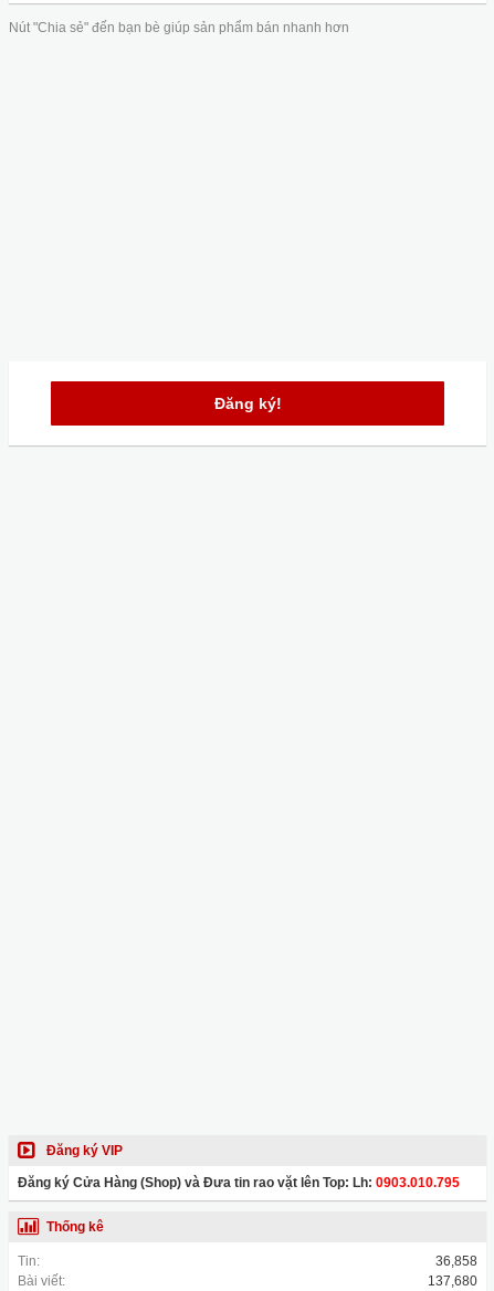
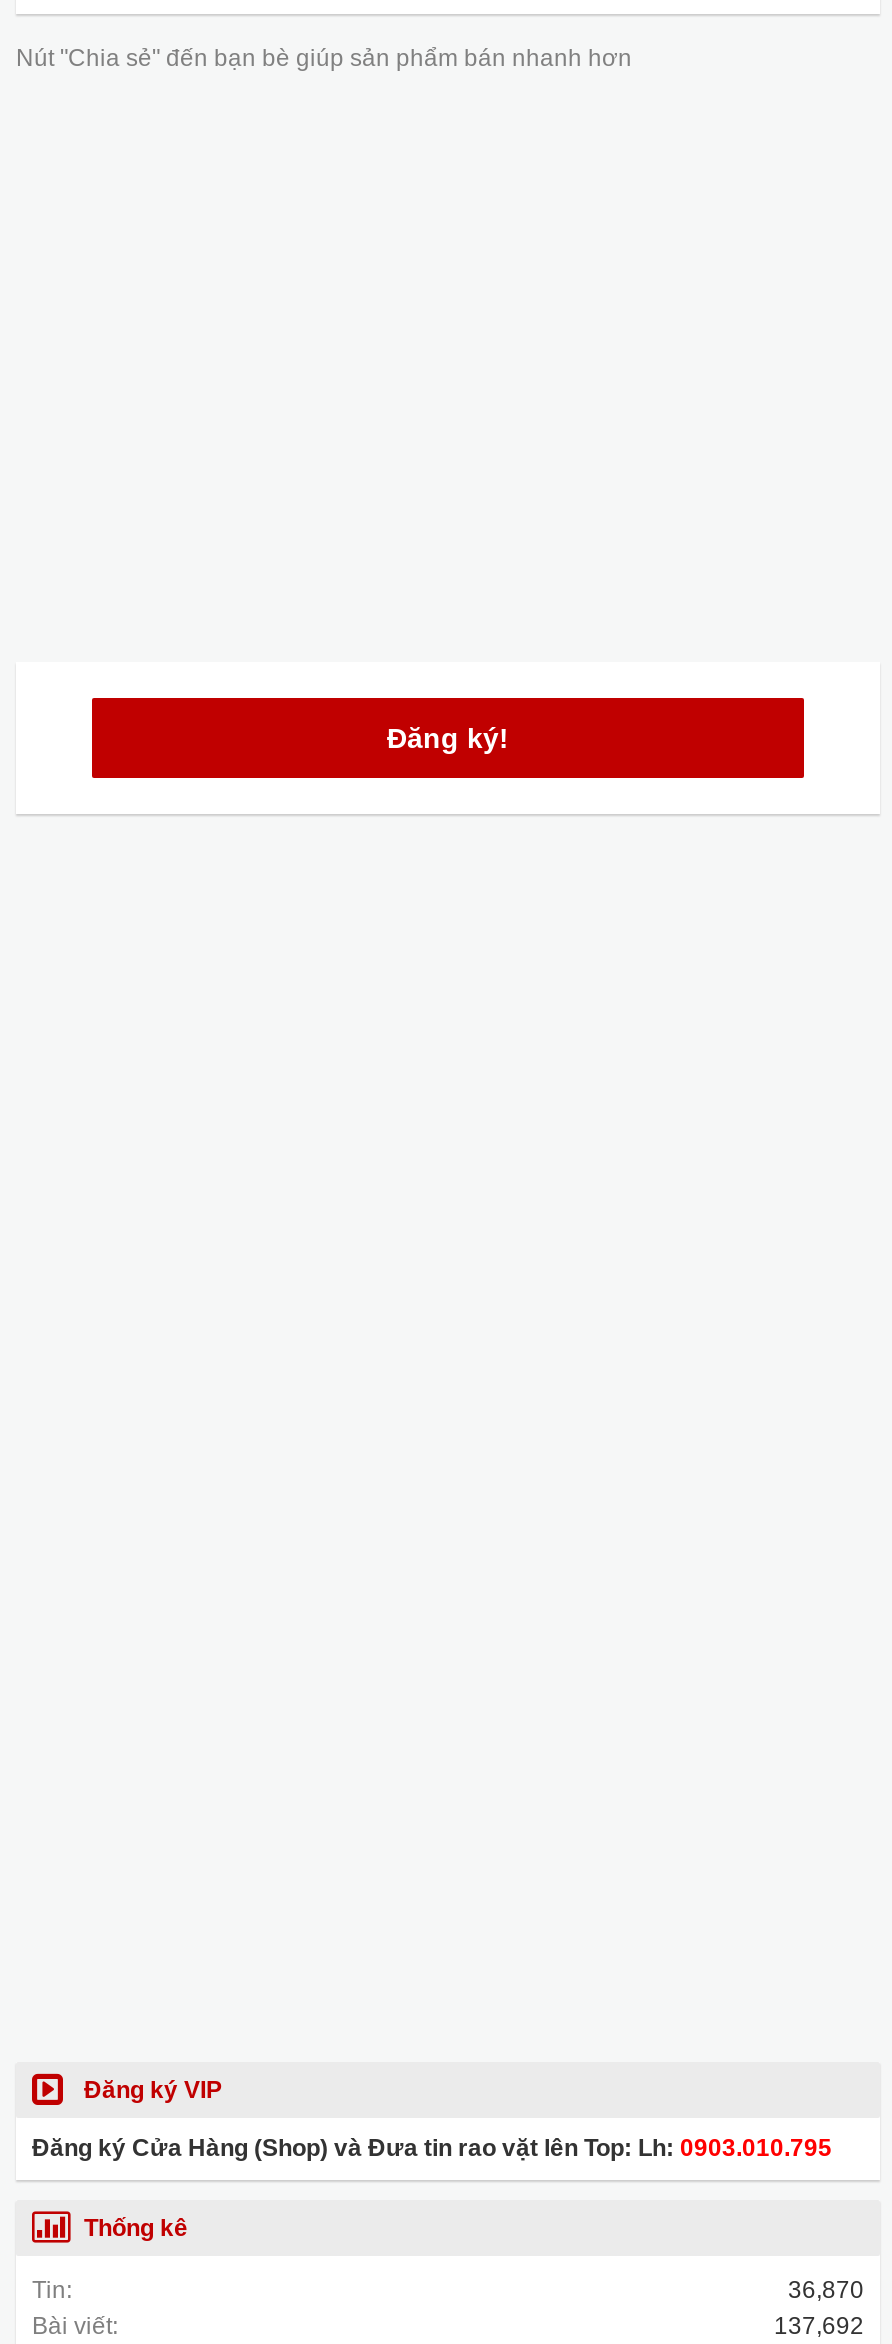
- 36,858
+ 36,870

- 137,680
+ 137,692
